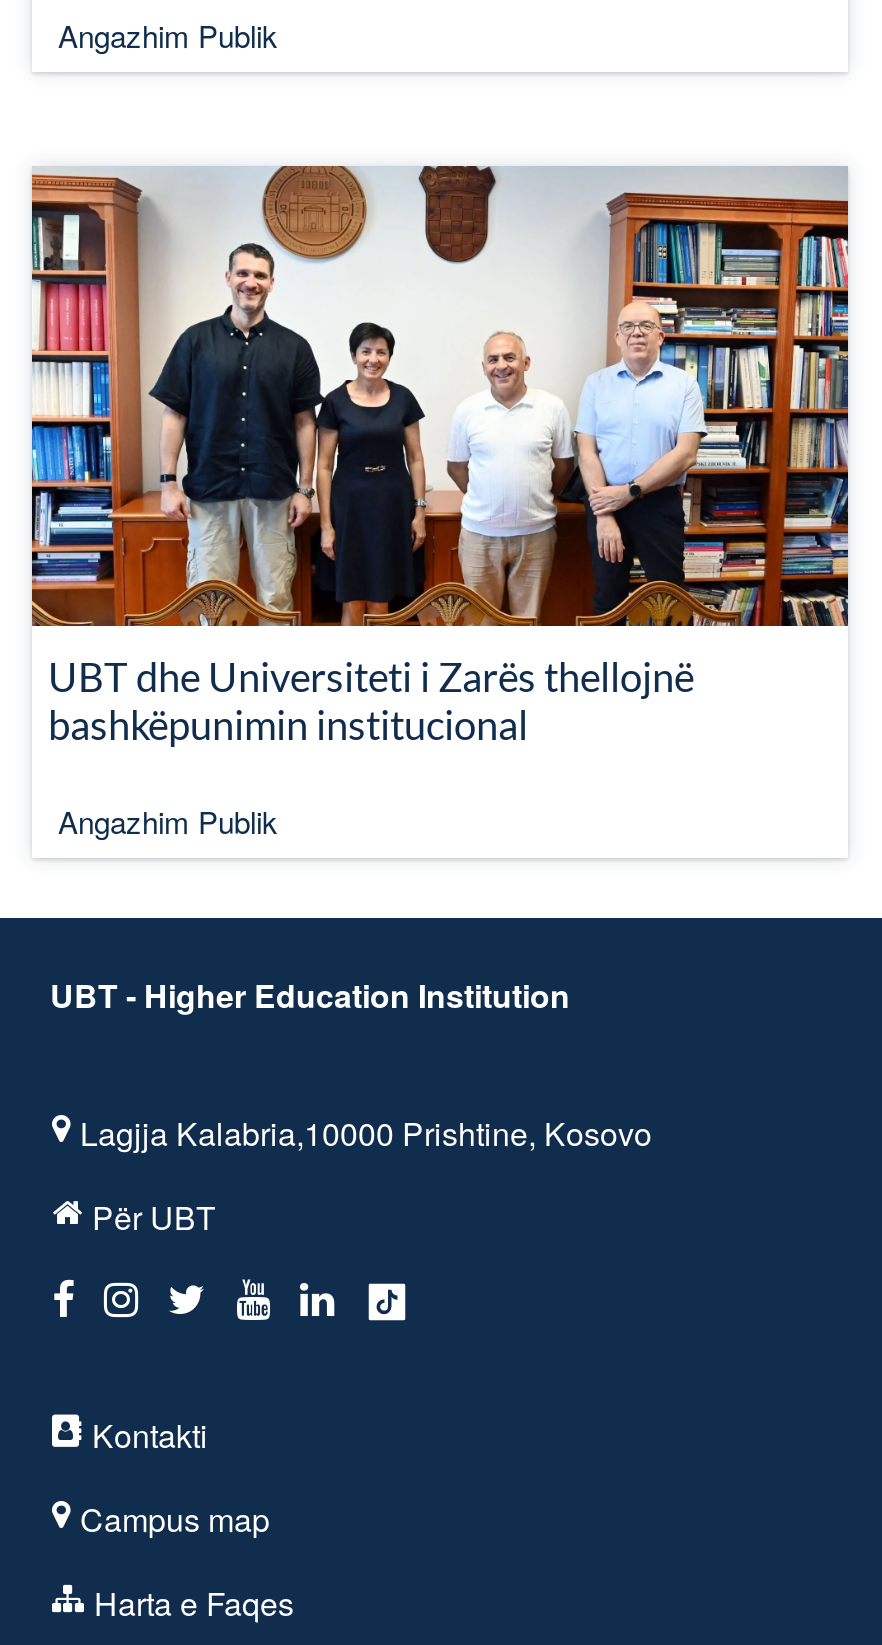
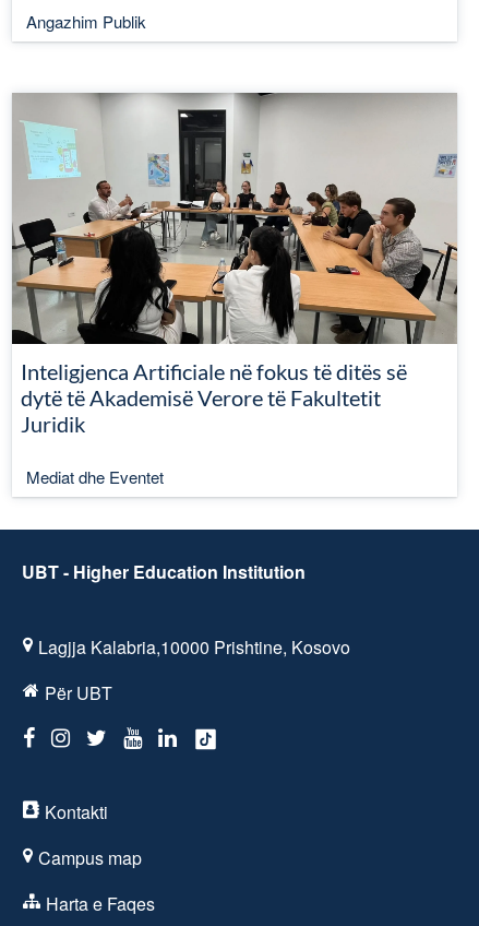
- [image]
- UBT dhe Universiteti i Zarës thellojnë
- bashkëpunimin institucional
+ [image]
+ Inteligjenca Artificiale në fokus të ditës së
+ dytë të Akademisë Verore të Fakultetit
+ Juridik

- Angazhim Publik
+ Mediat dhe Eventet
